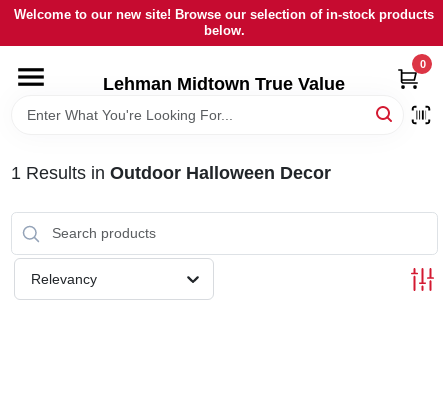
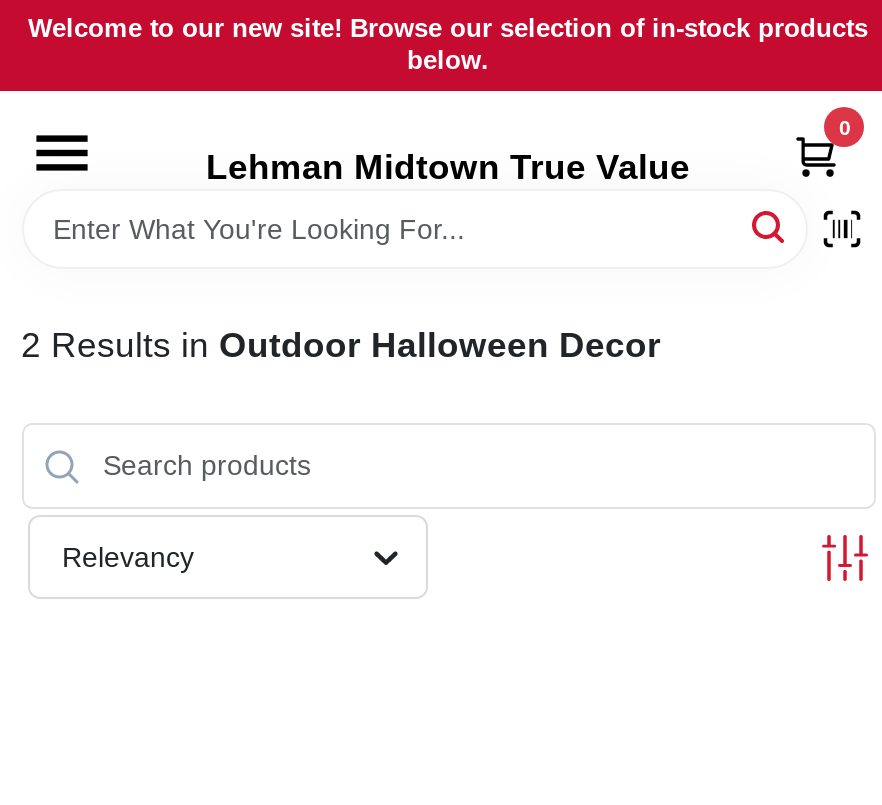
- 1 Results in Outdoor Halloween Decor
+ 2 Results in Outdoor Halloween Decor
